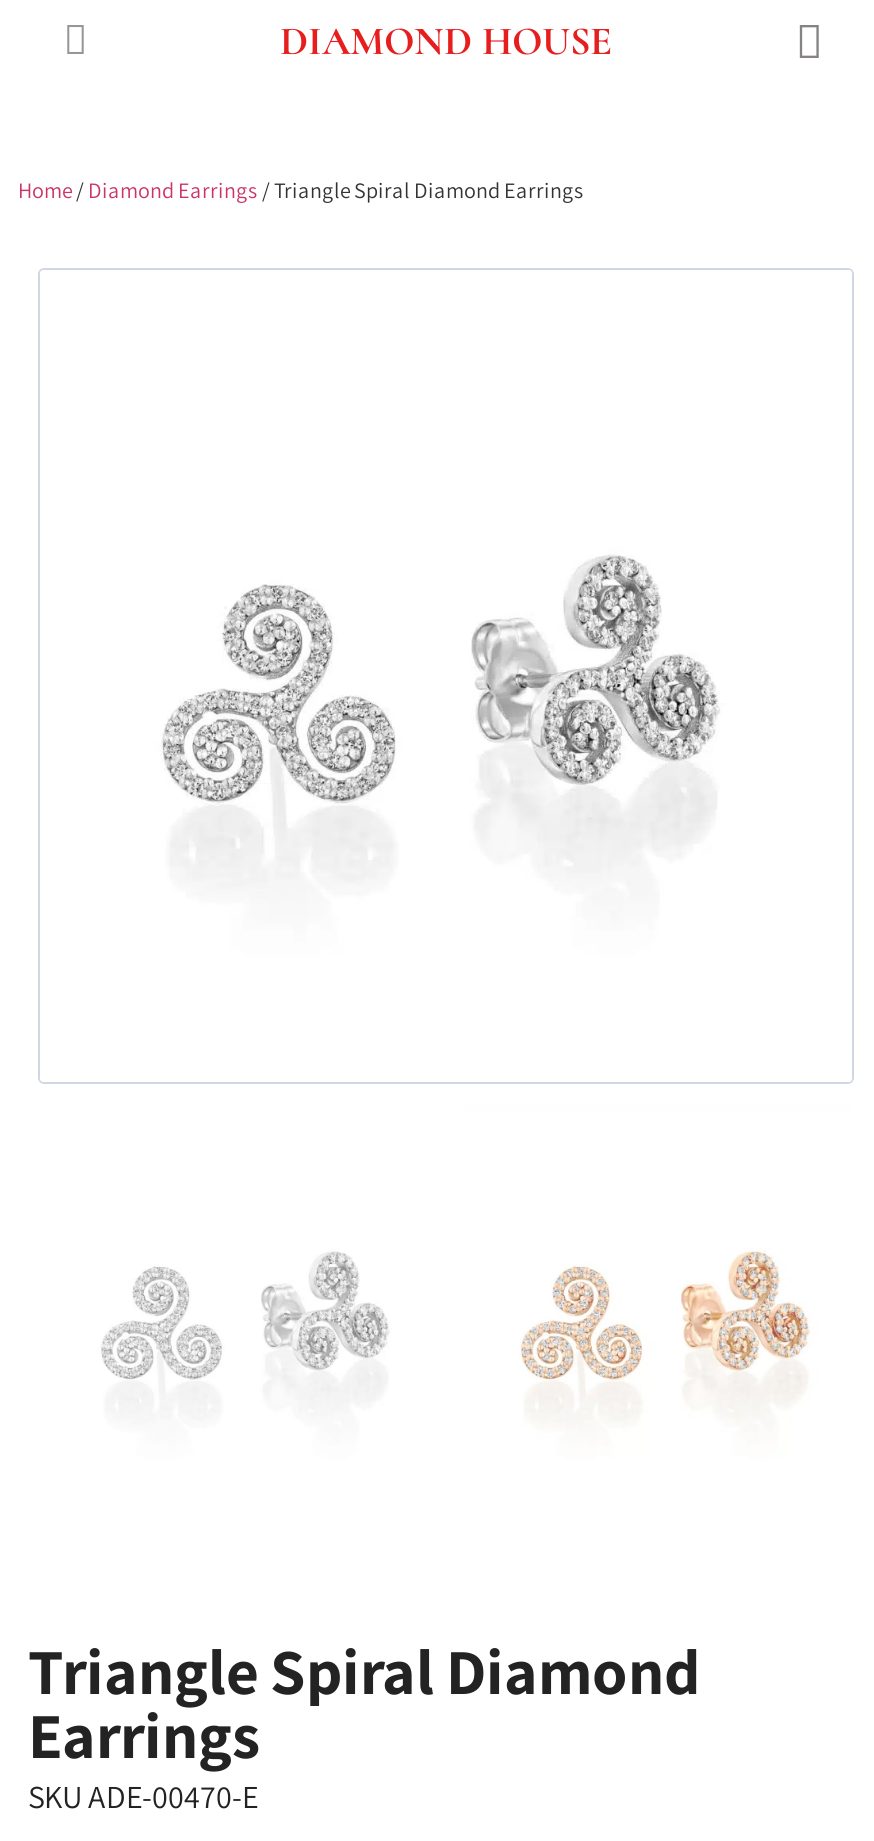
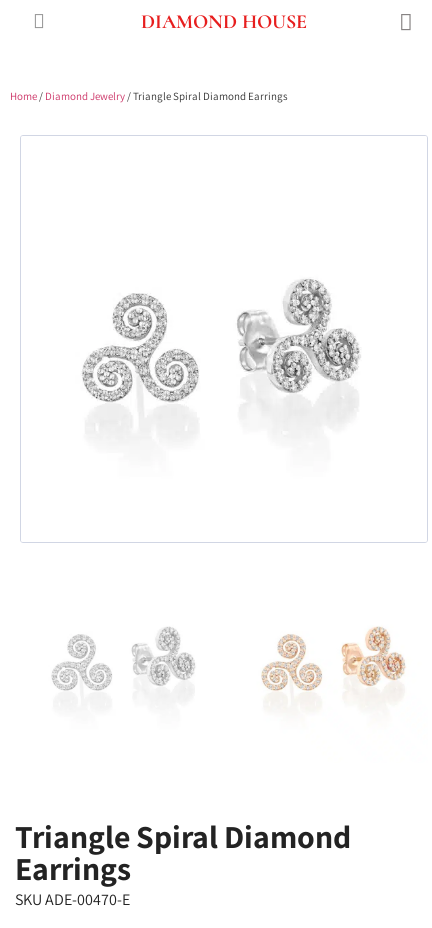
- Home / Diamond Earrings / Triangle Spiral Diamond Earrings
+ Home / Diamond Jewelry / Triangle Spiral Diamond Earrings
